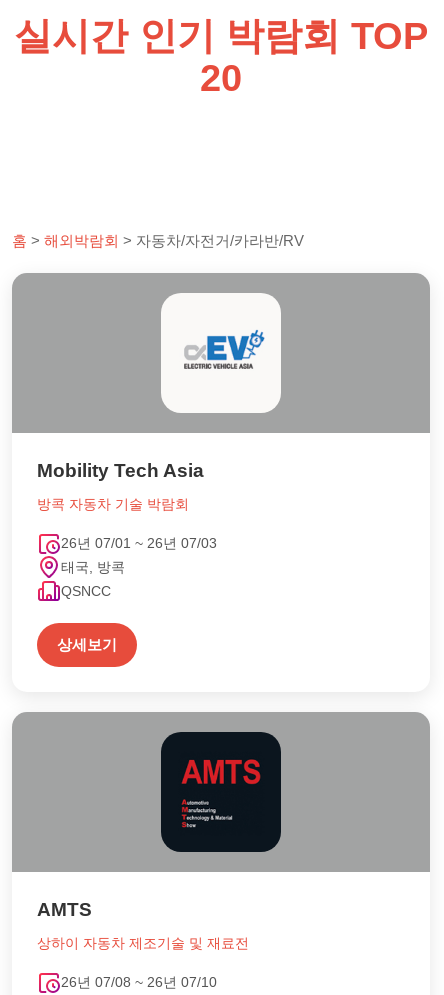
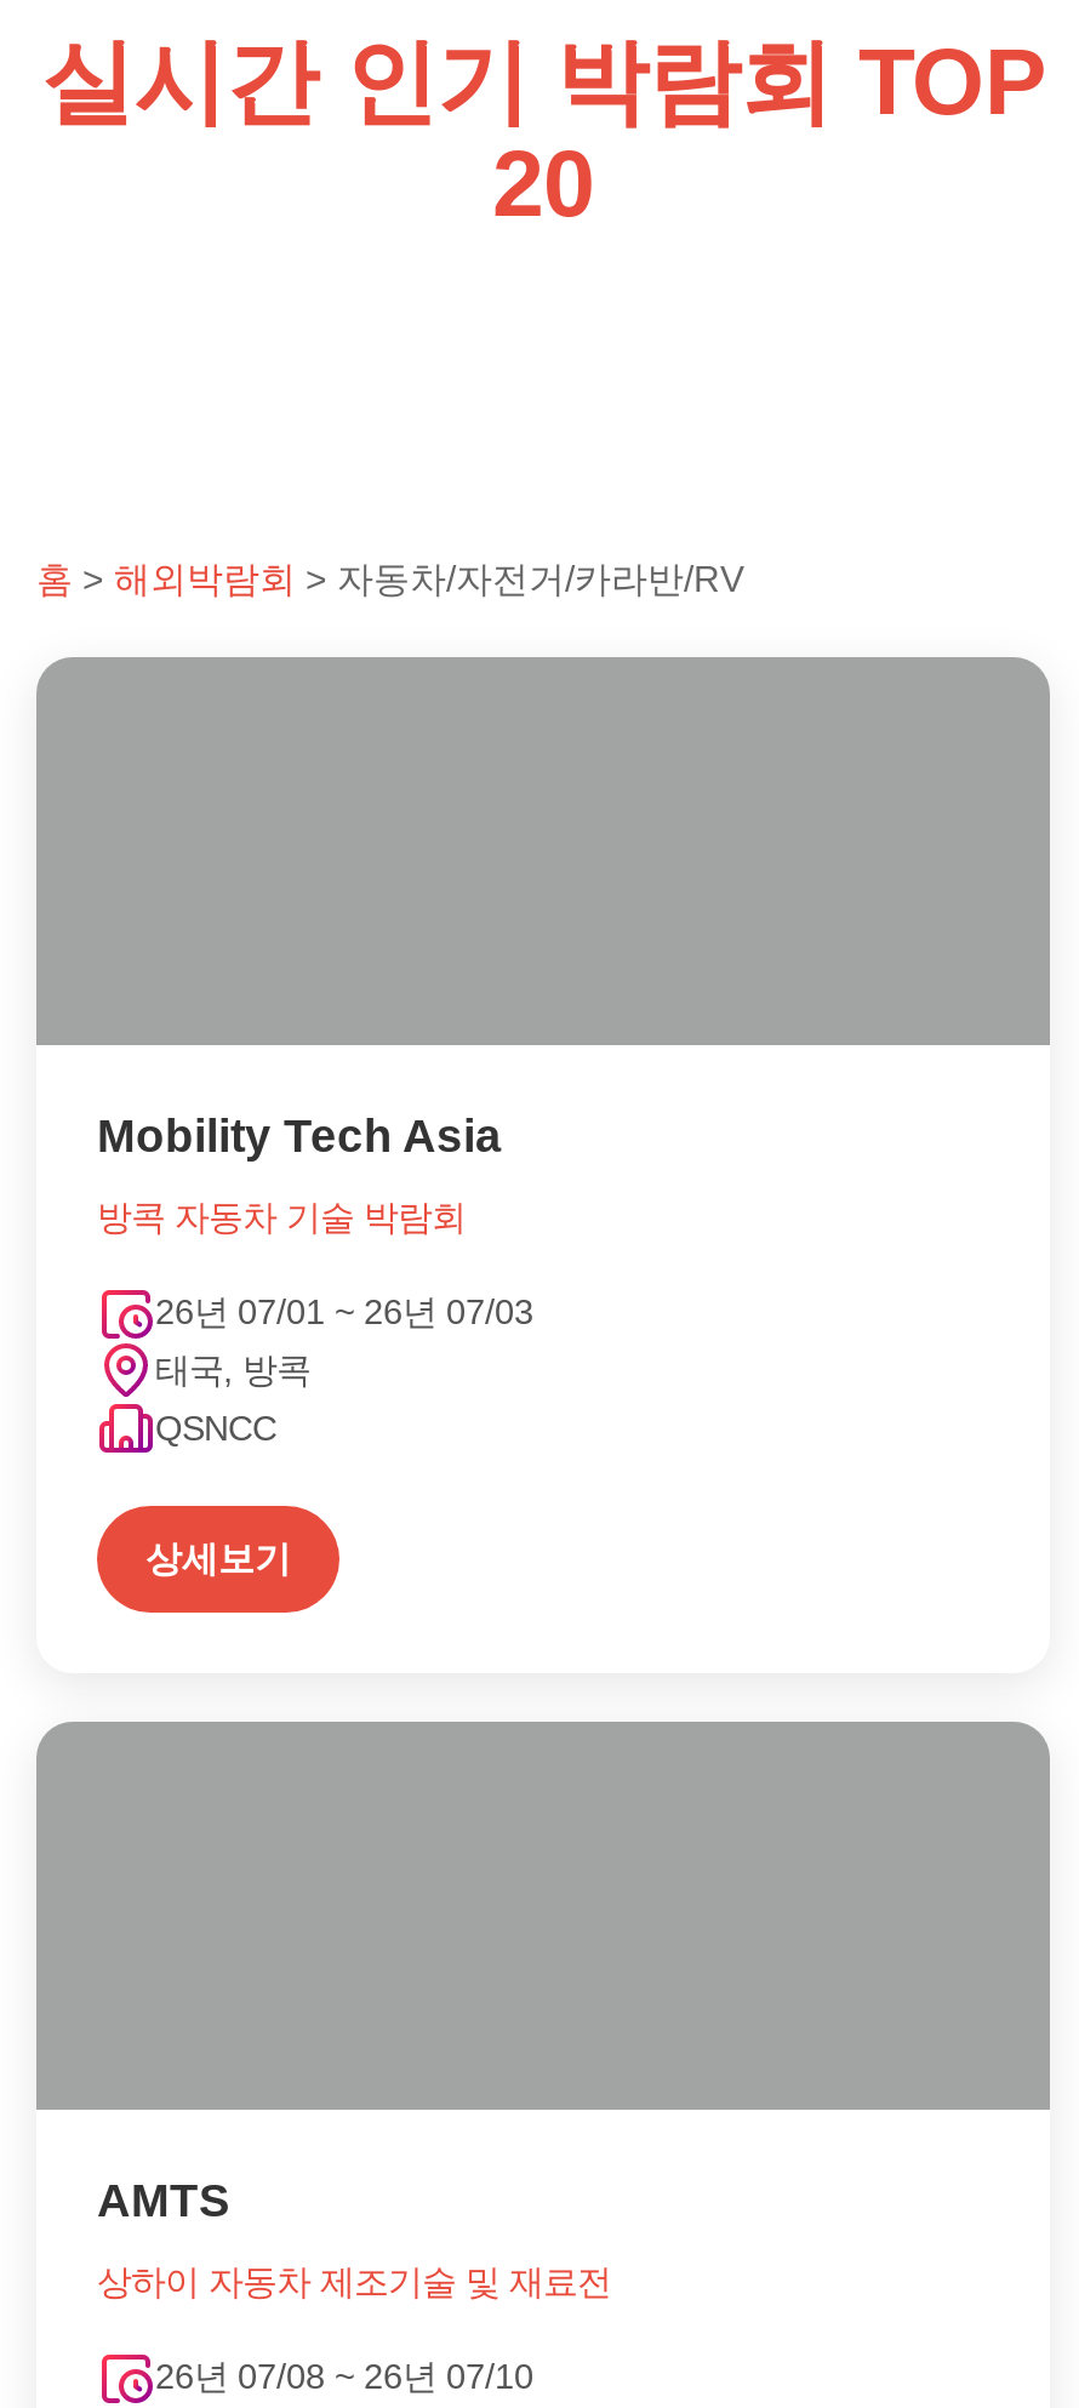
- [image]

- [image]
